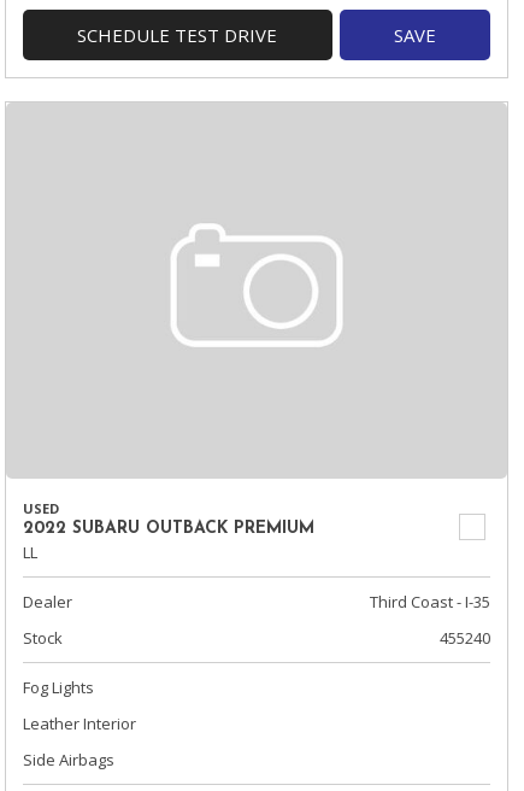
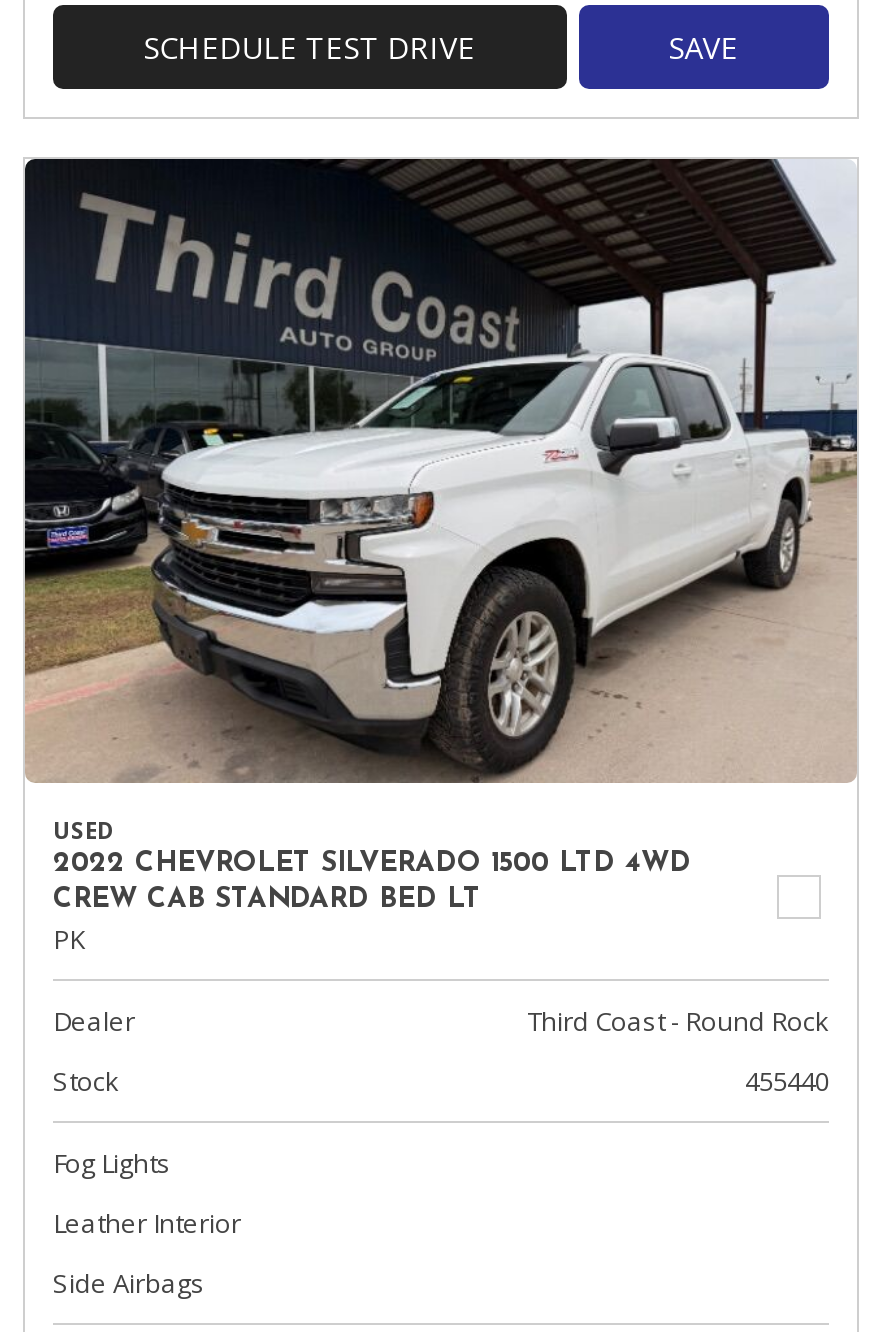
+ [image]

- 2022 SUBARU OUTBACK PREMIUM
- LL
+ 2022 CHEVROLET SILVERADO 1500 LTD 4WD
+ CREW CAB STANDARD BED LT
+ PK

- Third Coast - I-35
+ Third Coast - Round Rock

- 455240
+ 455440
